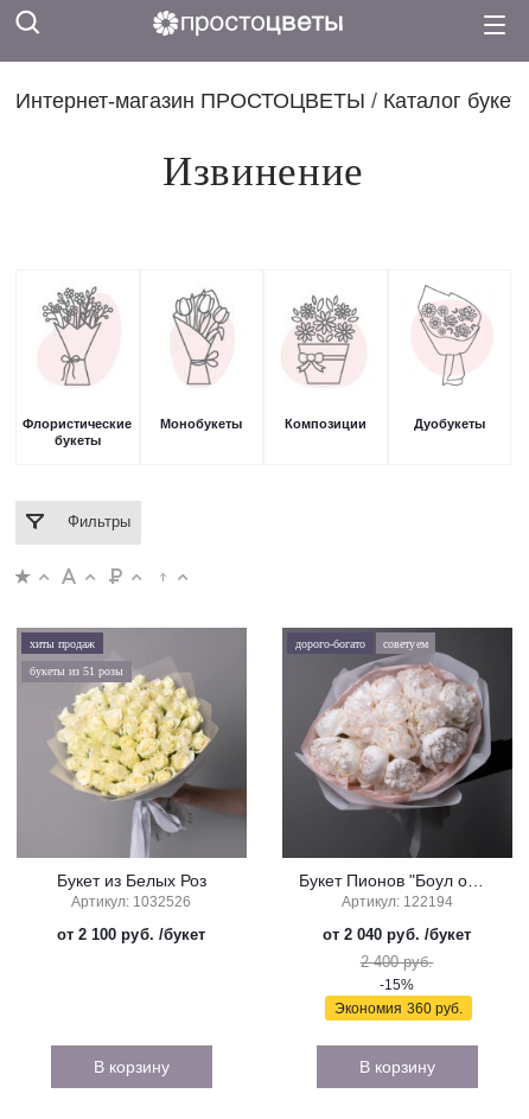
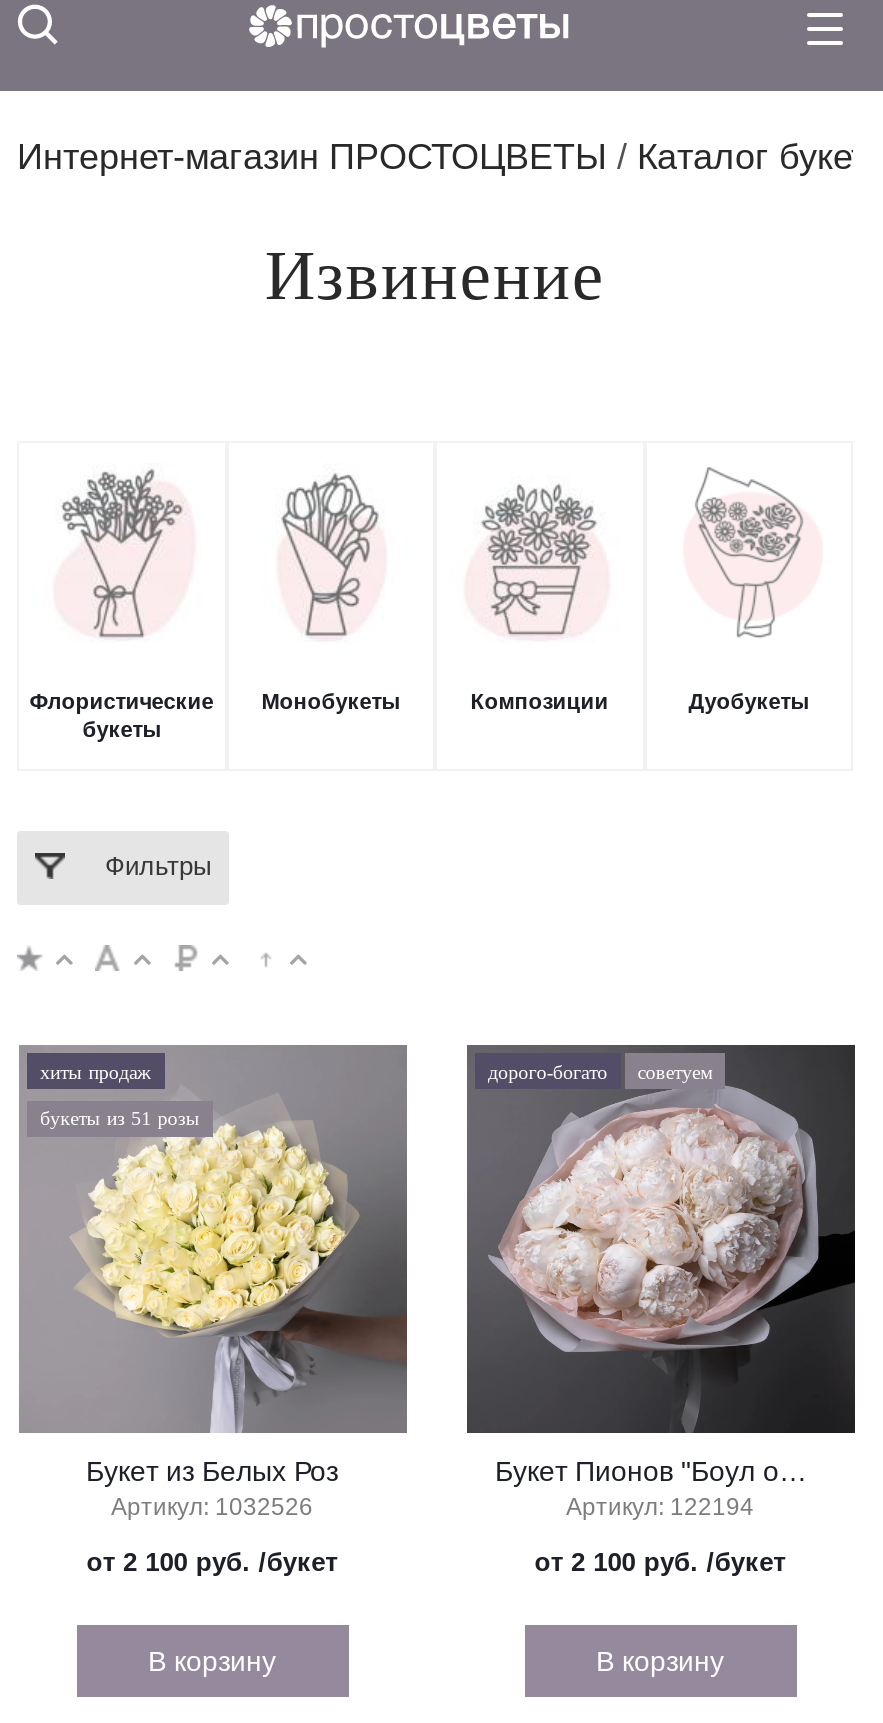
- от 2 040 руб. /букет
- 2 400 руб.
- -15%
- Экономия 360 руб.
+ от 2 100 руб. /букет
